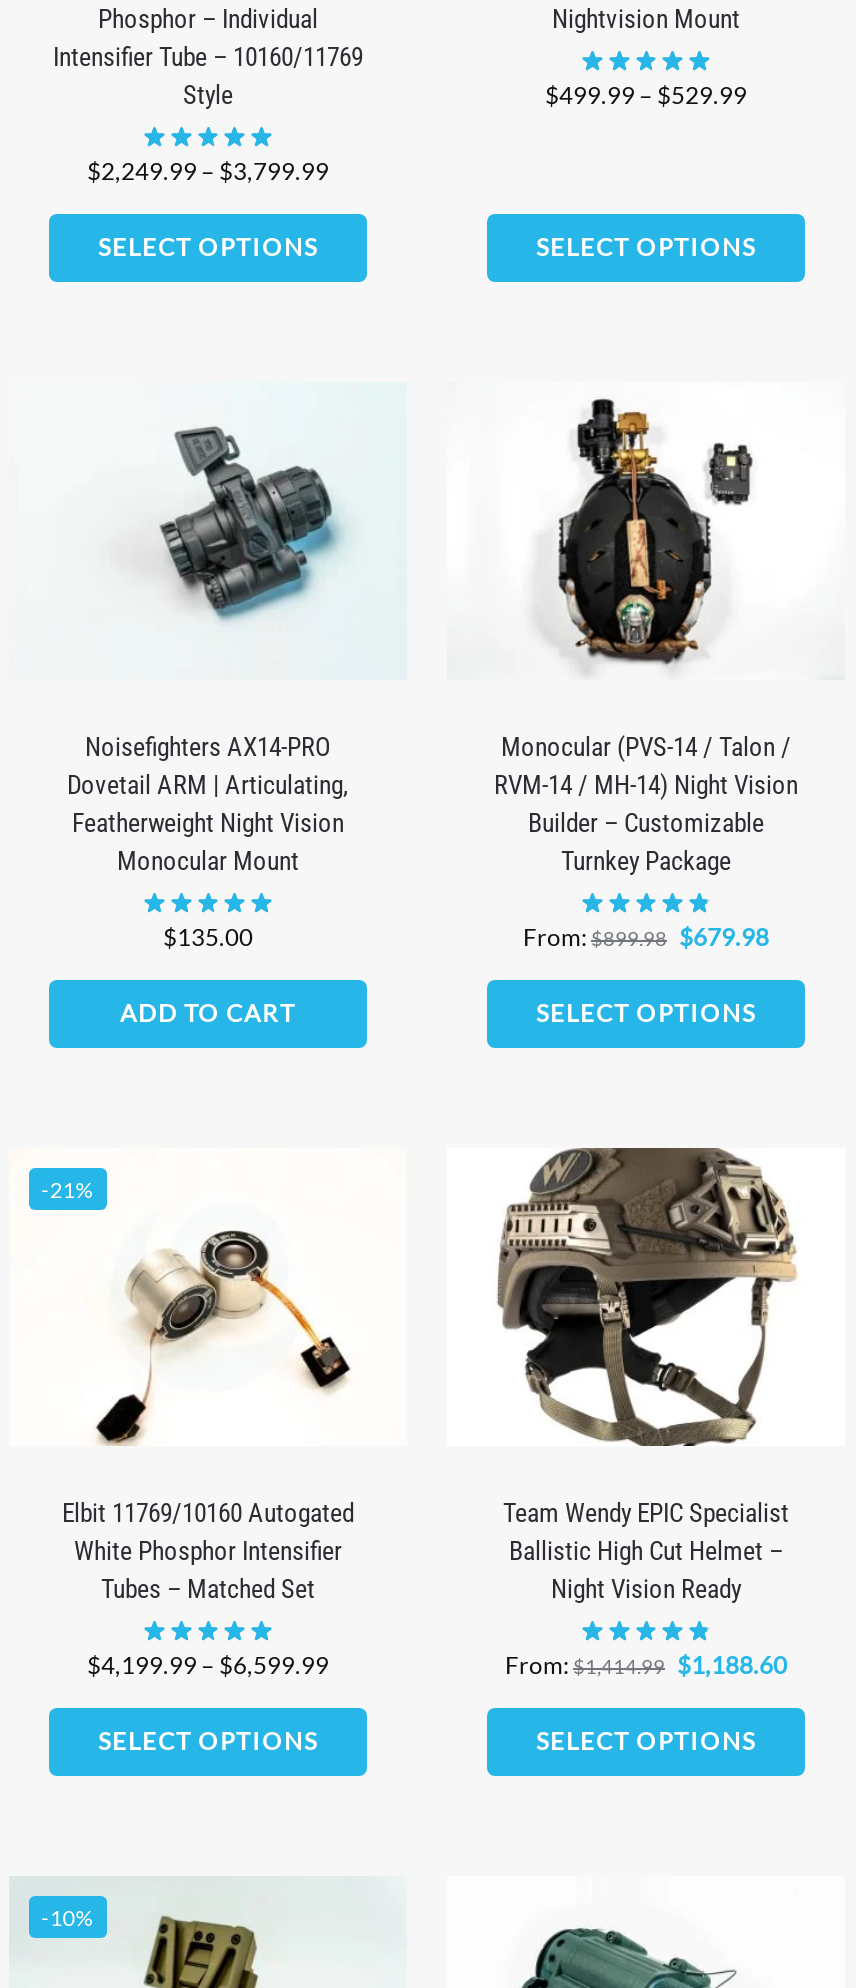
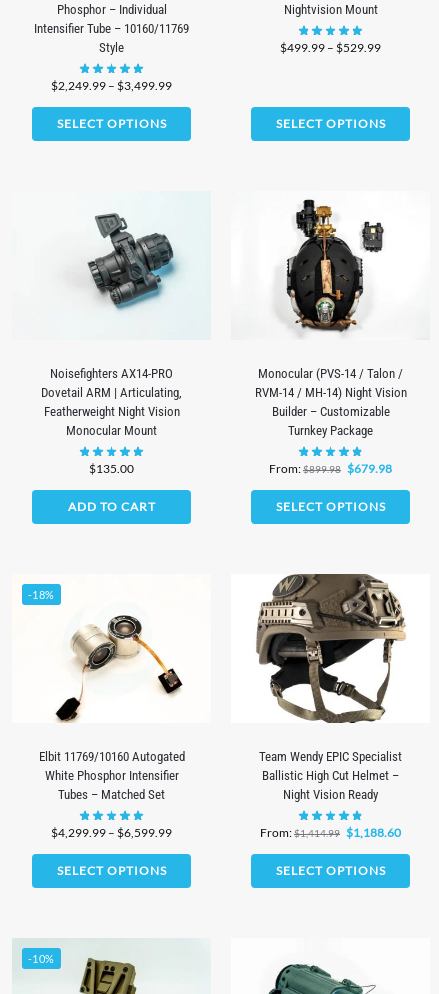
- $2,249.99 – $3,799.99
+ $2,249.99 – $3,499.99

- -21%
+ -18%

- $4,199.99 – $6,599.99
+ $4,299.99 – $6,599.99
